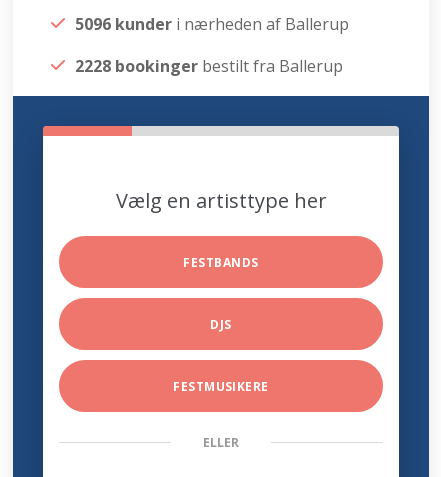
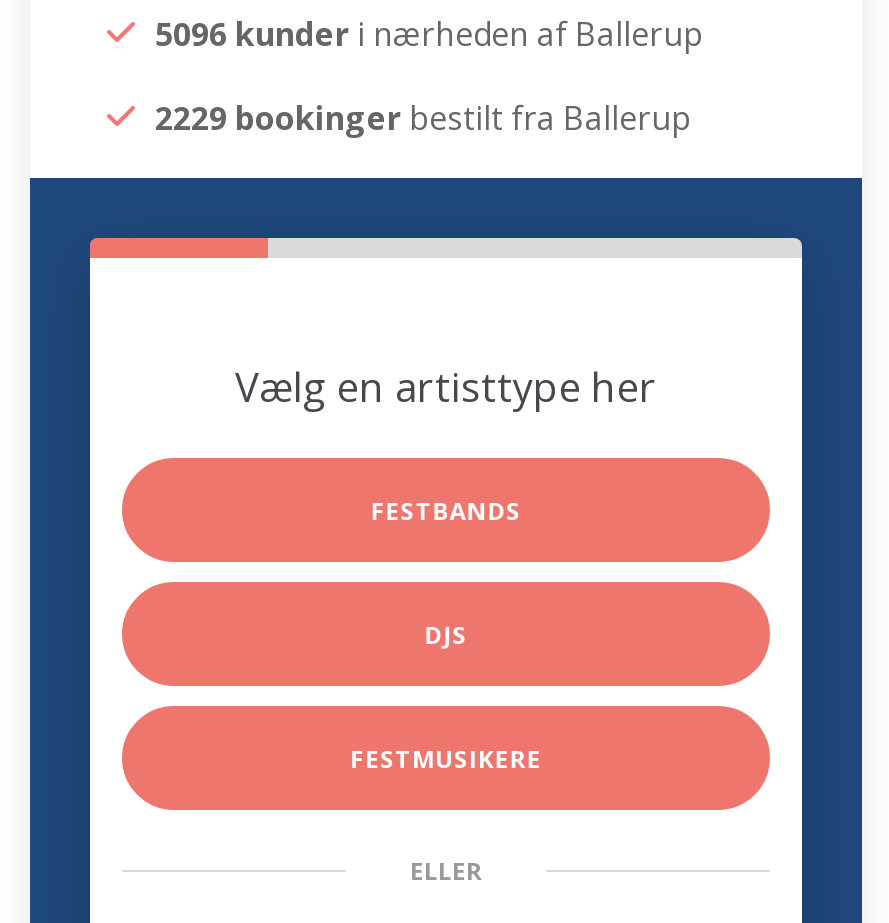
- 2228 bookinger bestilt fra Ballerup
+ 2229 bookinger bestilt fra Ballerup
